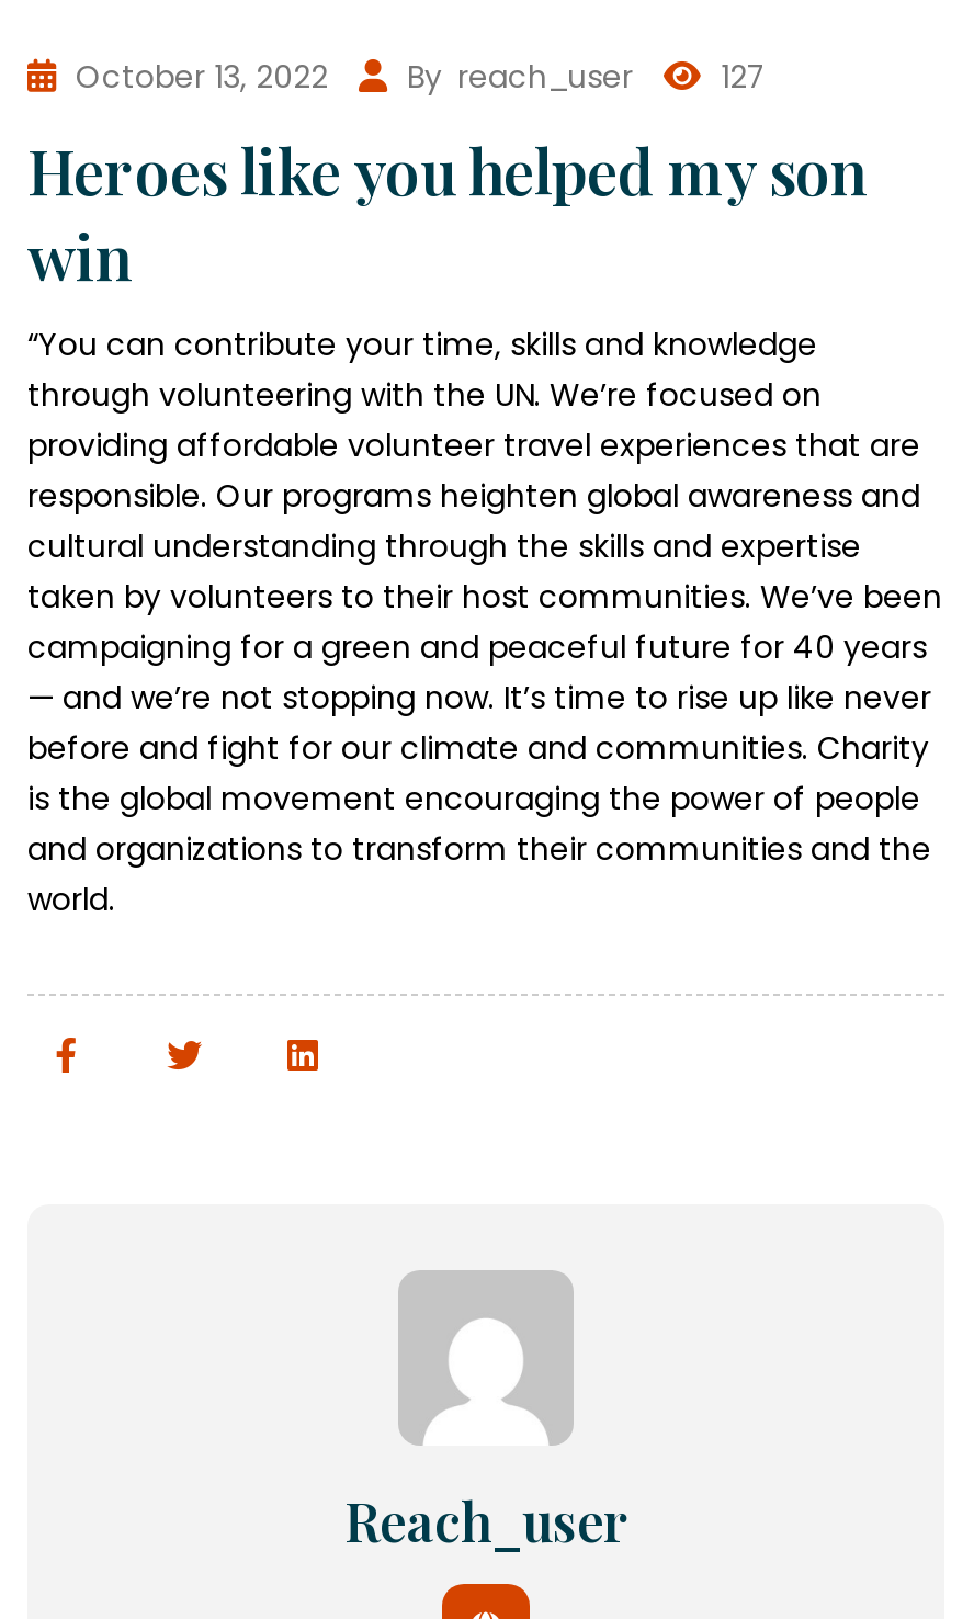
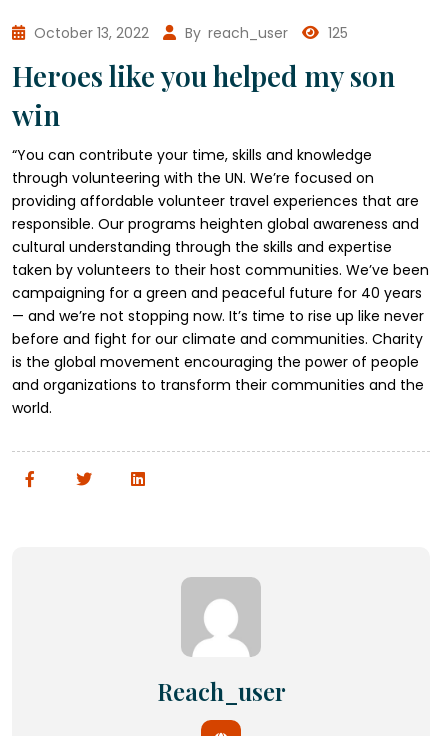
- October 13, 2022 By reach_user 127
+ October 13, 2022 By reach_user 125
